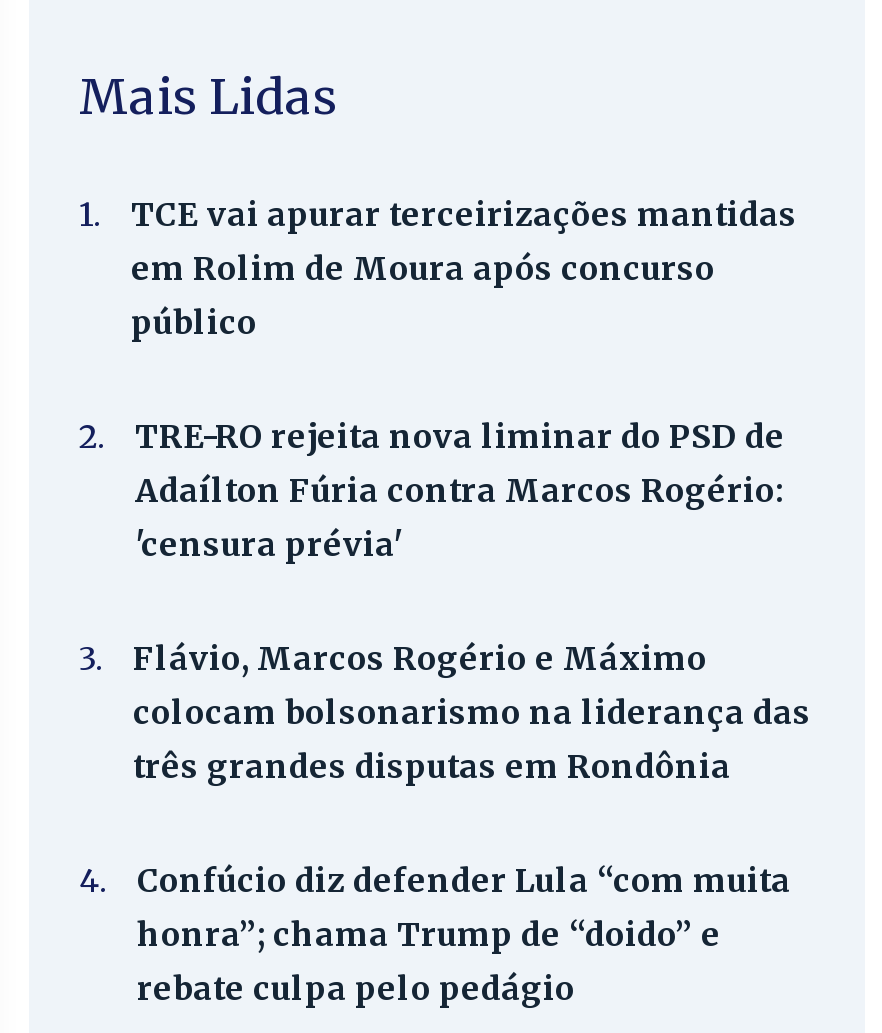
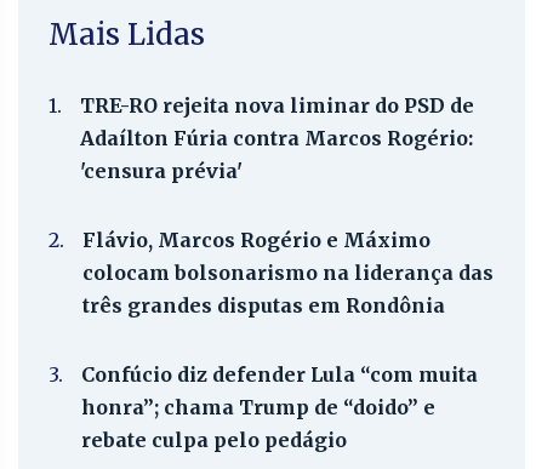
- TCE vai apurar terceirizações mantidas
- em Rolim de Moura após concurso
- público
- 2.

- 3. Flávio, Marcos Rogério e Máximo
+ 2. Flávio, Marcos Rogério e Máximo

- 4. Confúcio diz defender Lula “com muita
+ 3. Confúcio diz defender Lula “com muita
